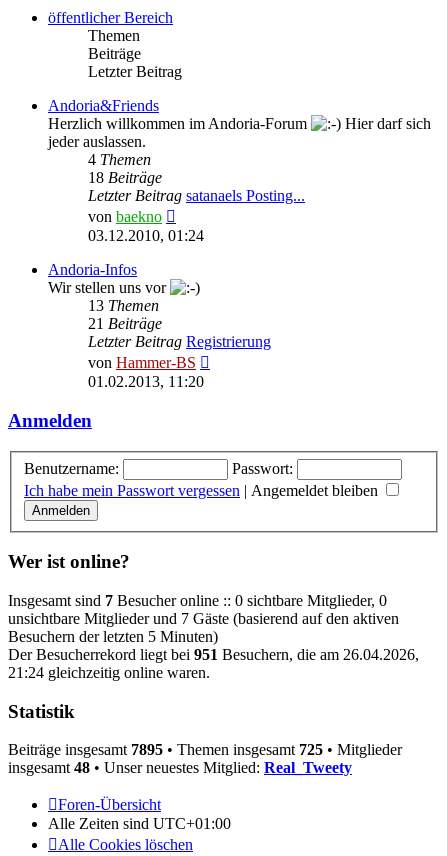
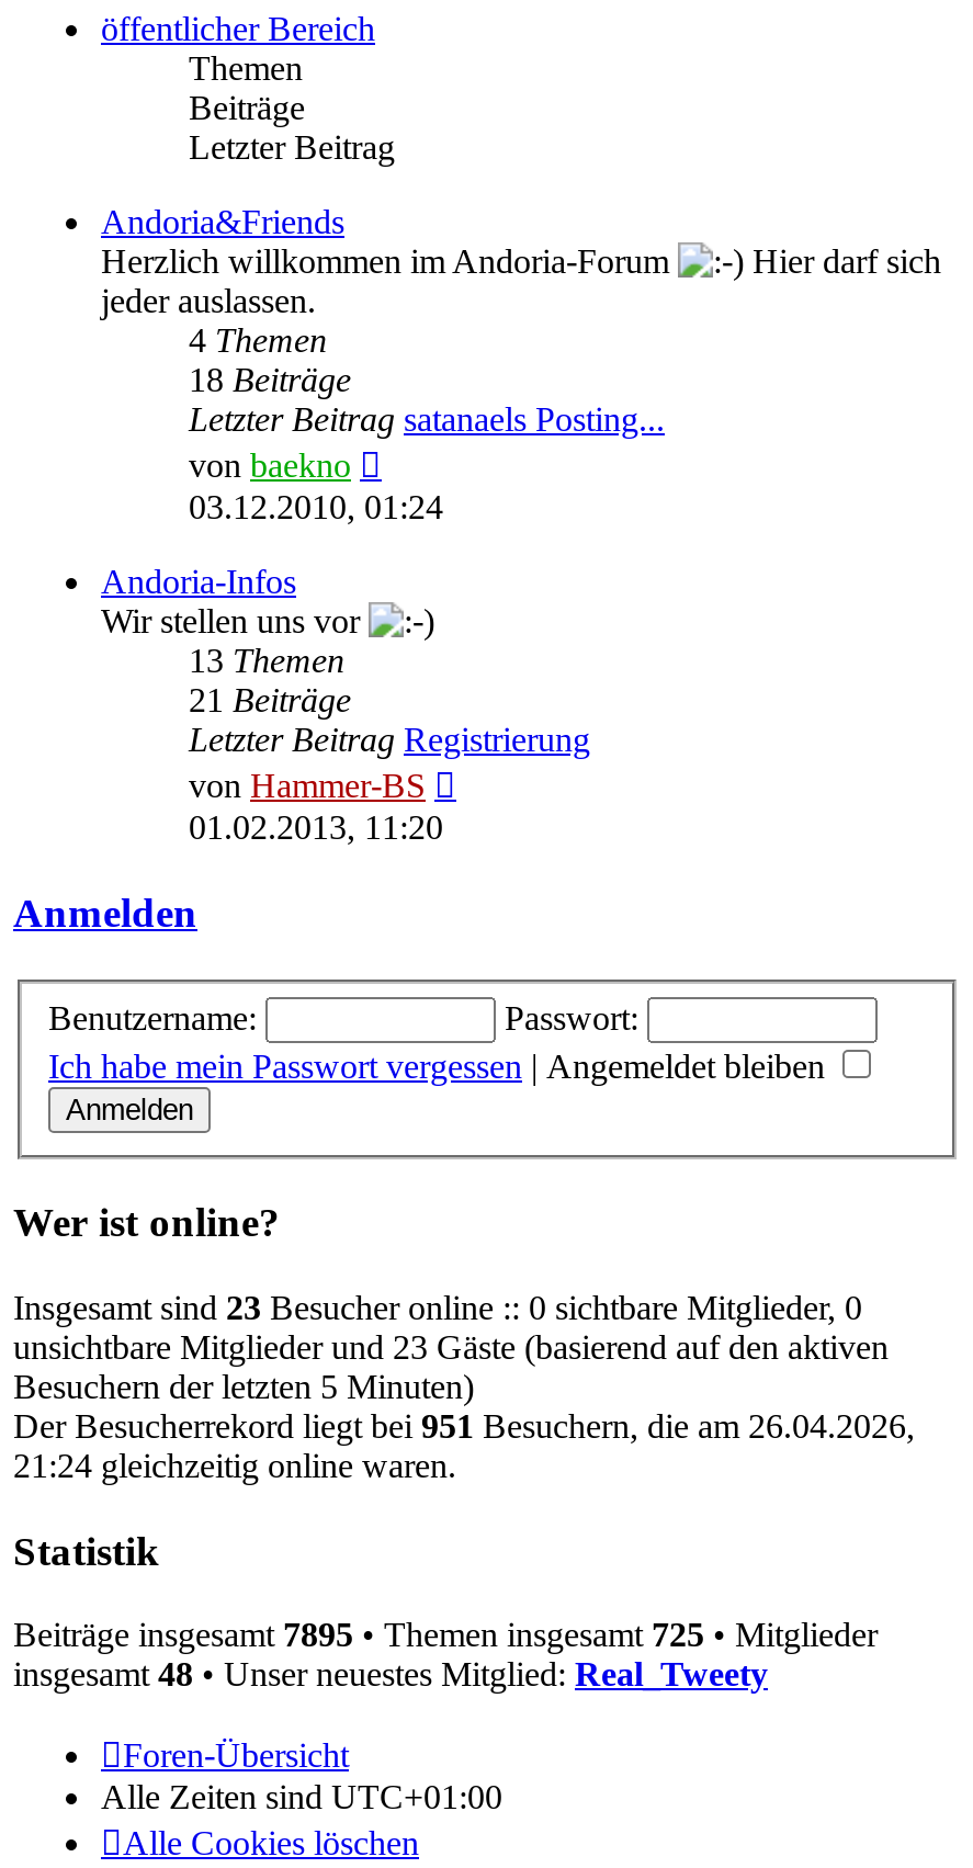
- Insgesamt sind 7 Besucher online :: 0 sichtbare Mitglieder, 0
+ Insgesamt sind 23 Besucher online :: 0 sichtbare Mitglieder, 0

- unsichtbare Mitglieder und 7 Gäste (basierend auf den aktiven
+ unsichtbare Mitglieder und 23 Gäste (basierend auf den aktiven
